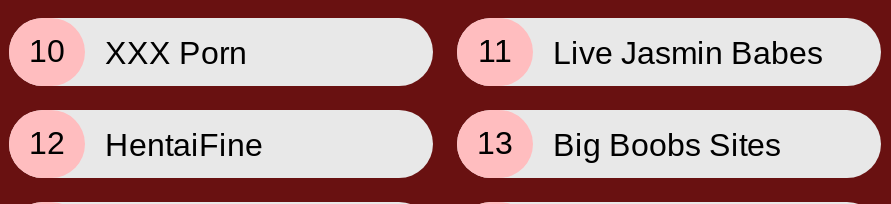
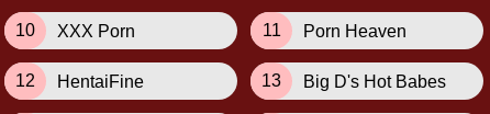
- Live Jasmin Babes
+ Porn Heaven

- Big Boobs Sites
+ Big D's Hot Babes
